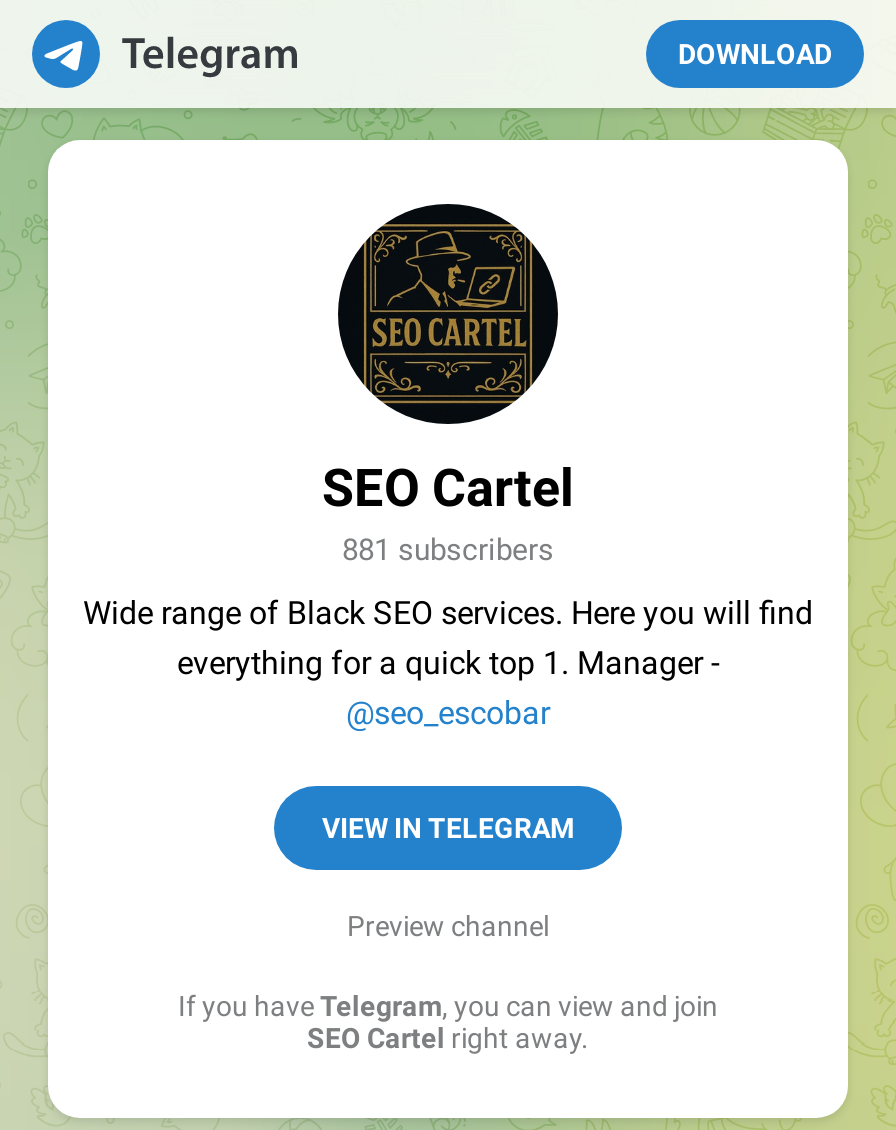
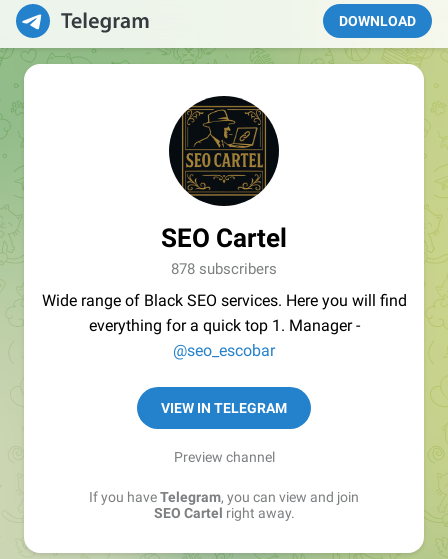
- 881 subscribers
+ 878 subscribers
